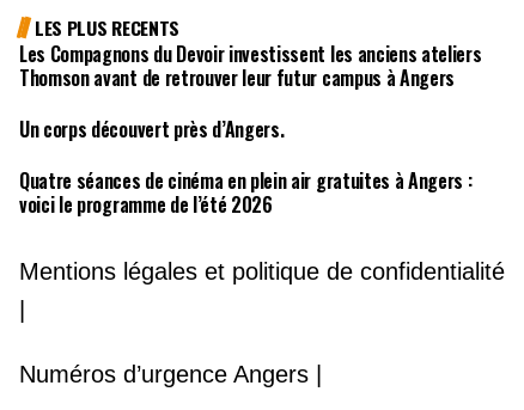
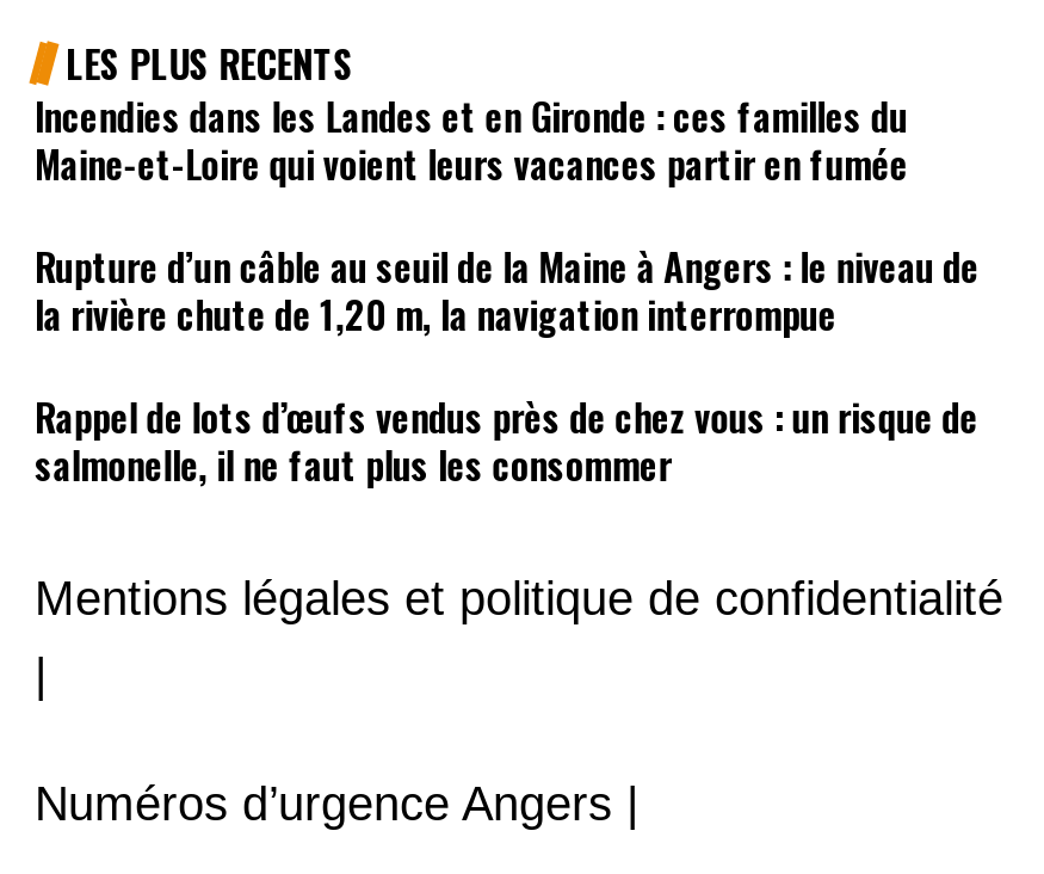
- Les Compagnons du Devoir investissent les anciens ateliers
- Thomson avant de retrouver leur futur campus à Angers
+ Incendies dans les Landes et en Gironde : ces familles du
+ Maine-et-Loire qui voient leurs vacances partir en fumée

- Un corps découvert près d’Angers.
+ Rupture d’un câble au seuil de la Maine à Angers : le niveau de
+ la rivière chute de 1,20 m, la navigation interrompue

- Quatre séances de cinéma en plein air gratuites à Angers :
- voici le programme de l’été 2026
+ Rappel de lots d’œufs vendus près de chez vous : un risque de
+ salmonelle, il ne faut plus les consommer
